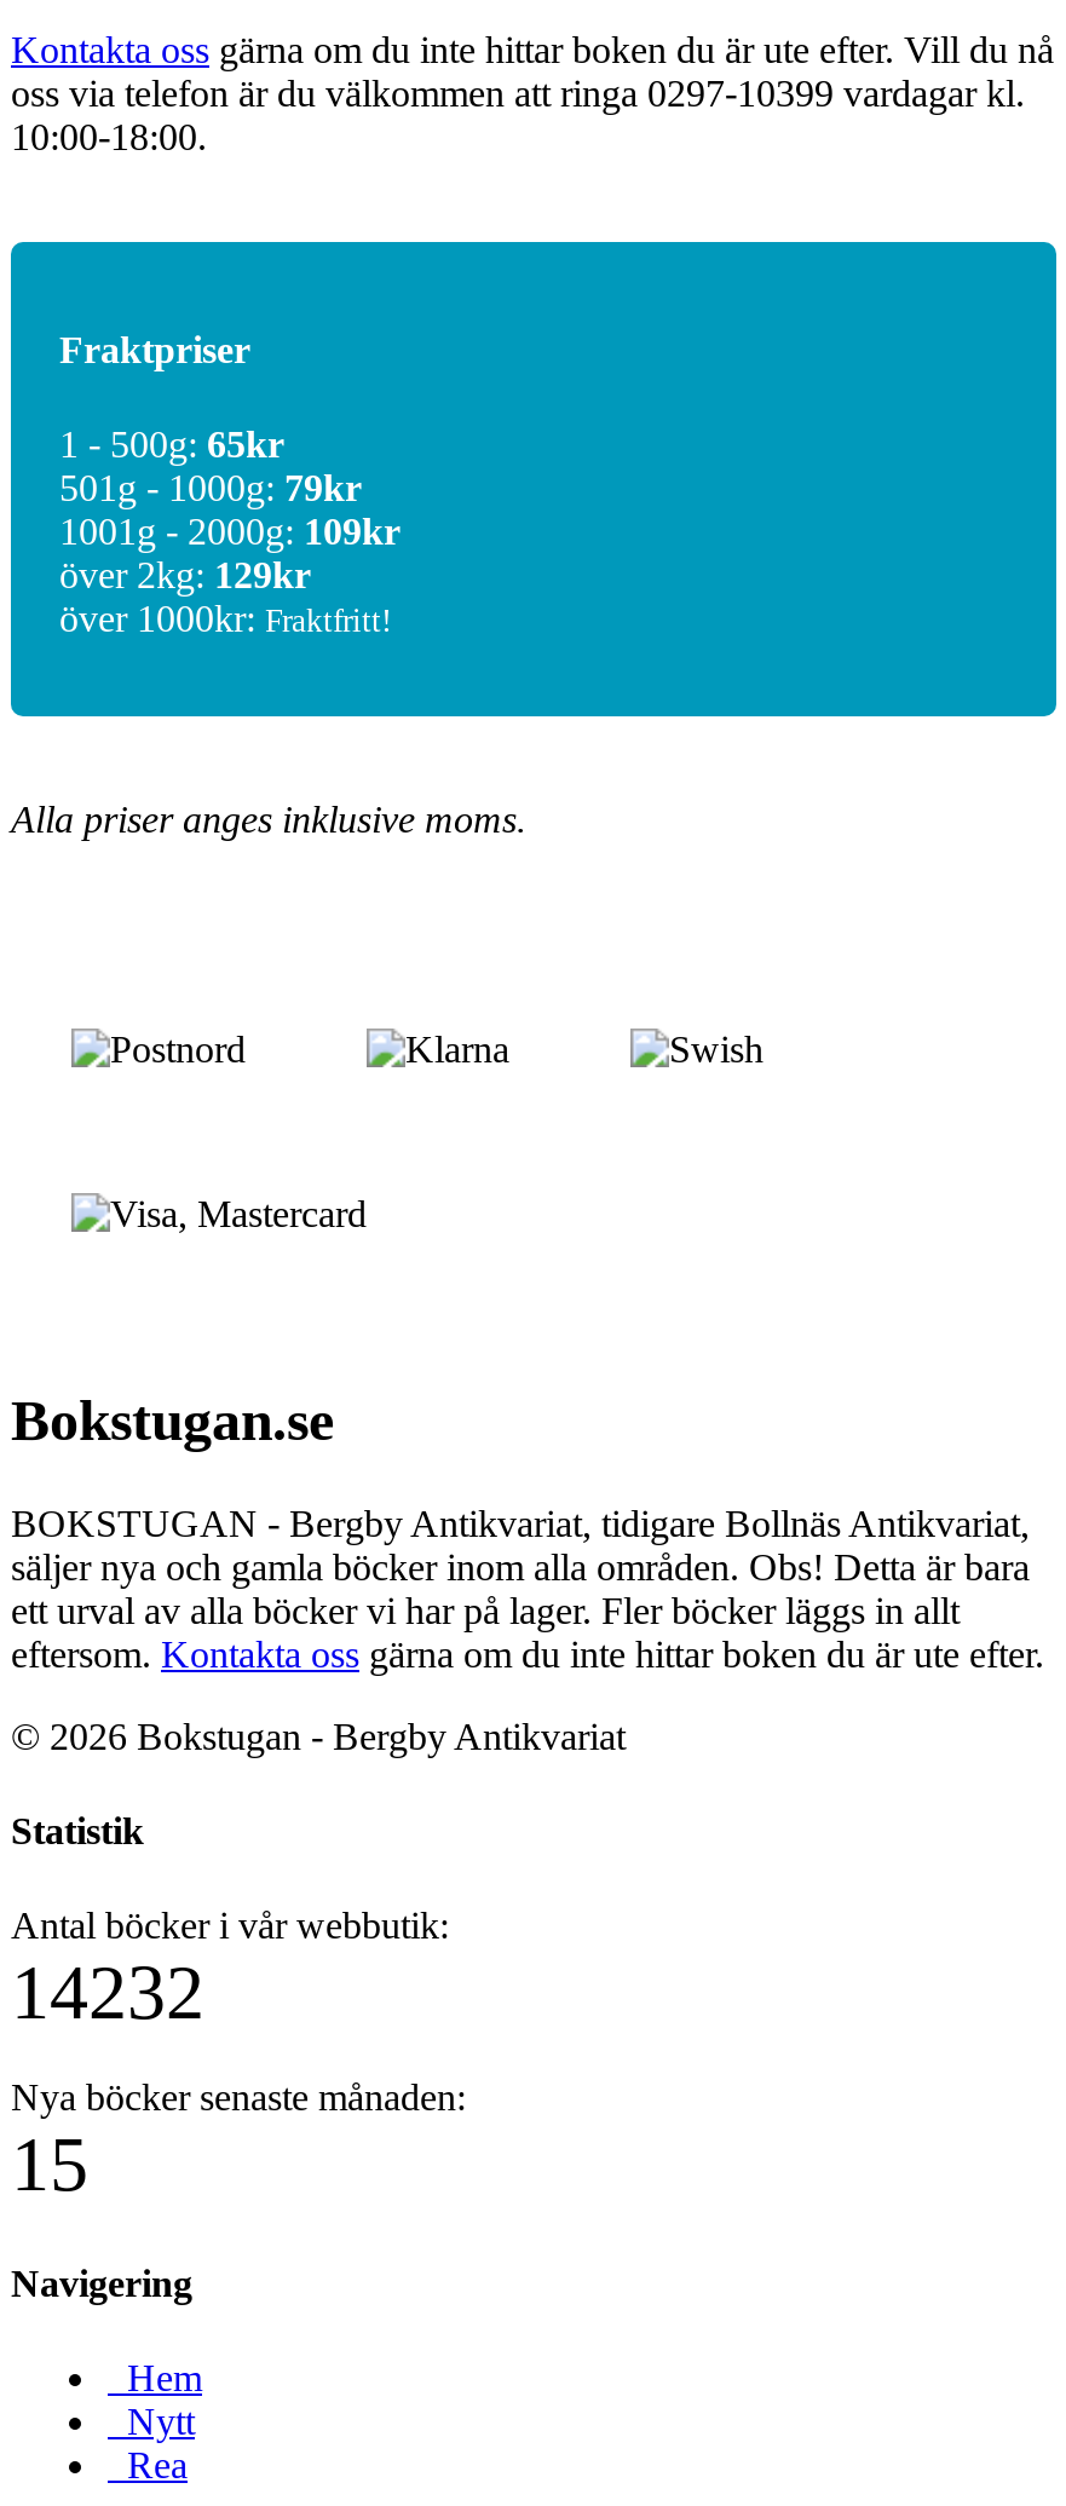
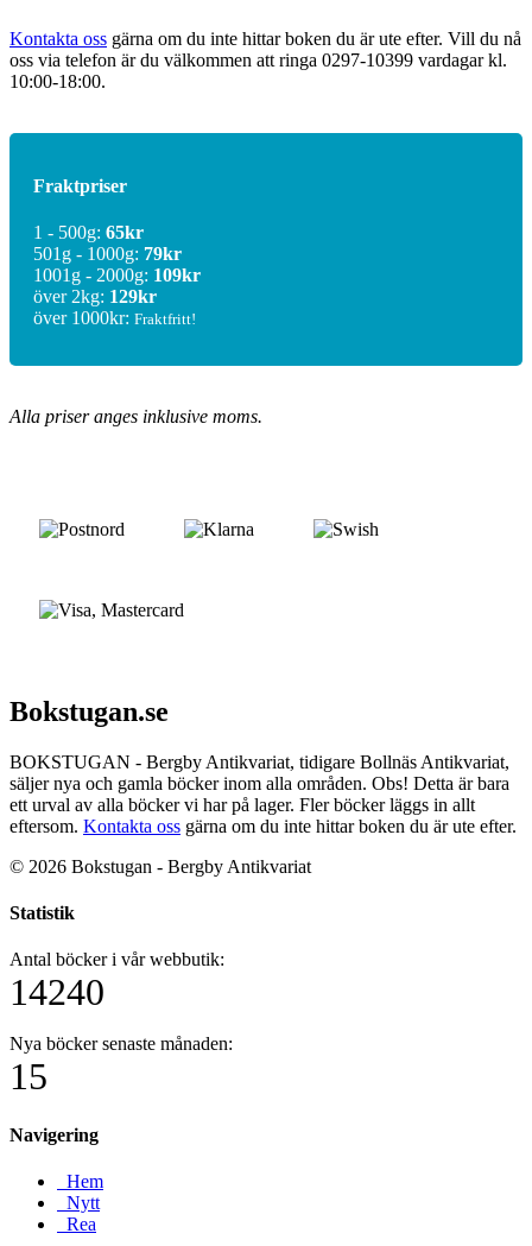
- 14232
+ 14240
